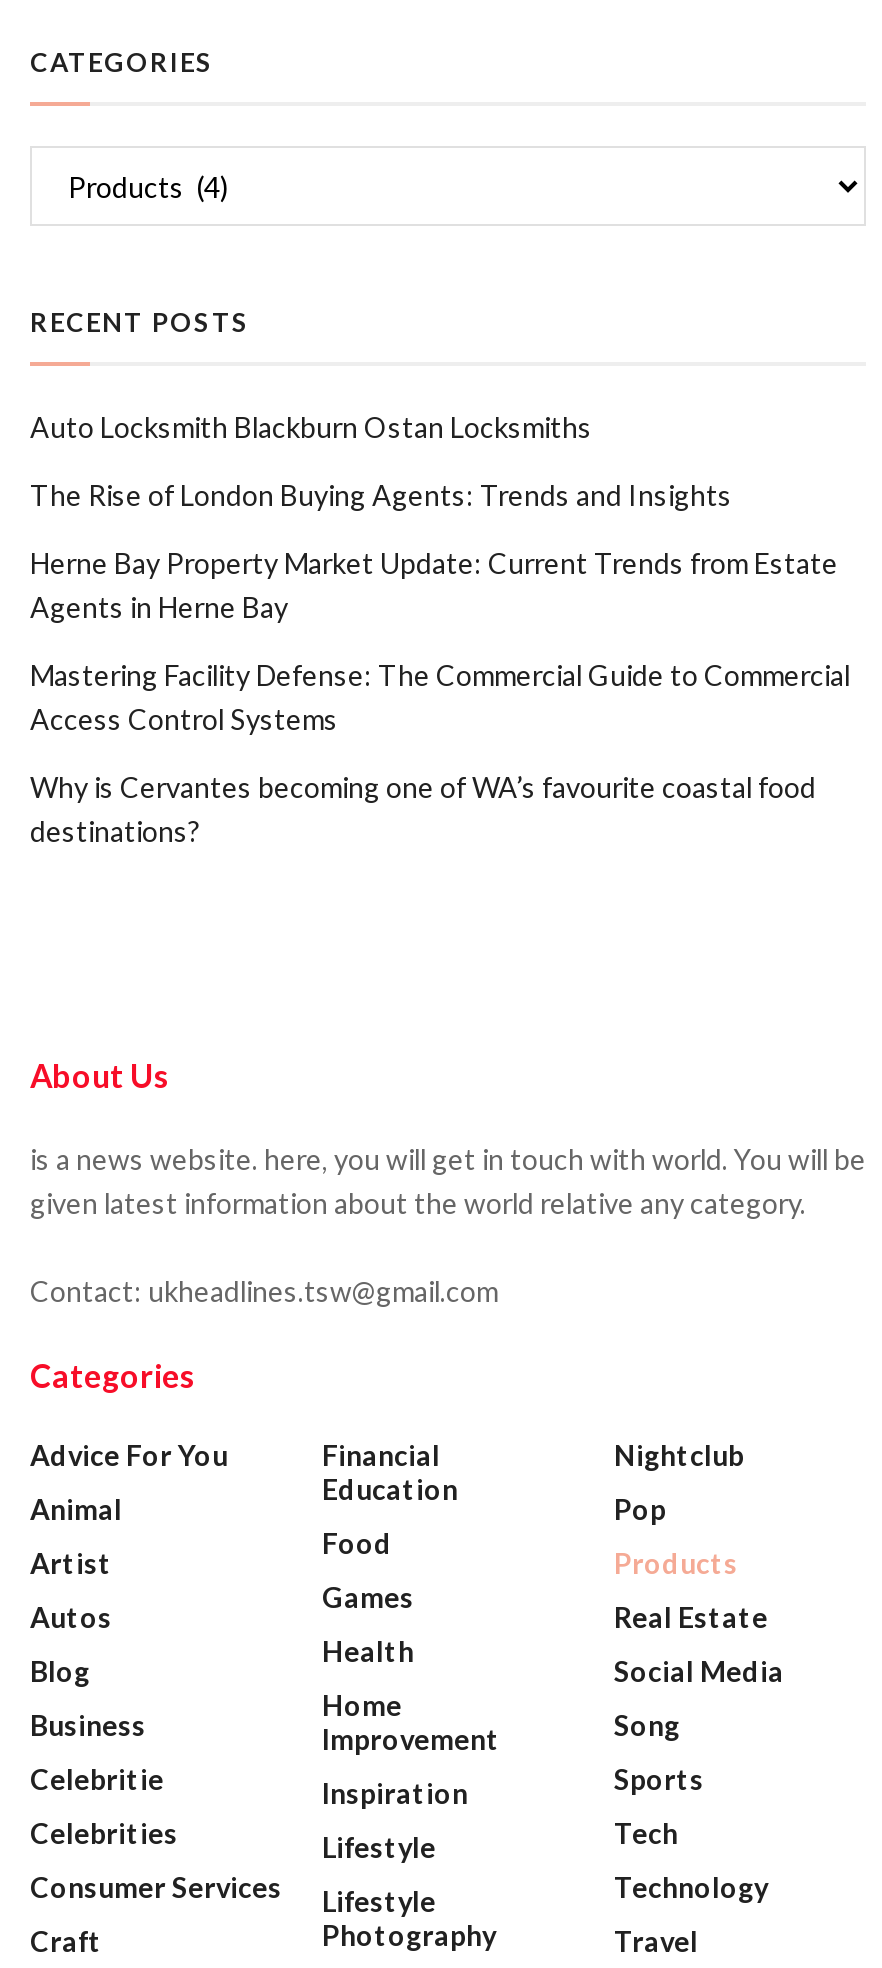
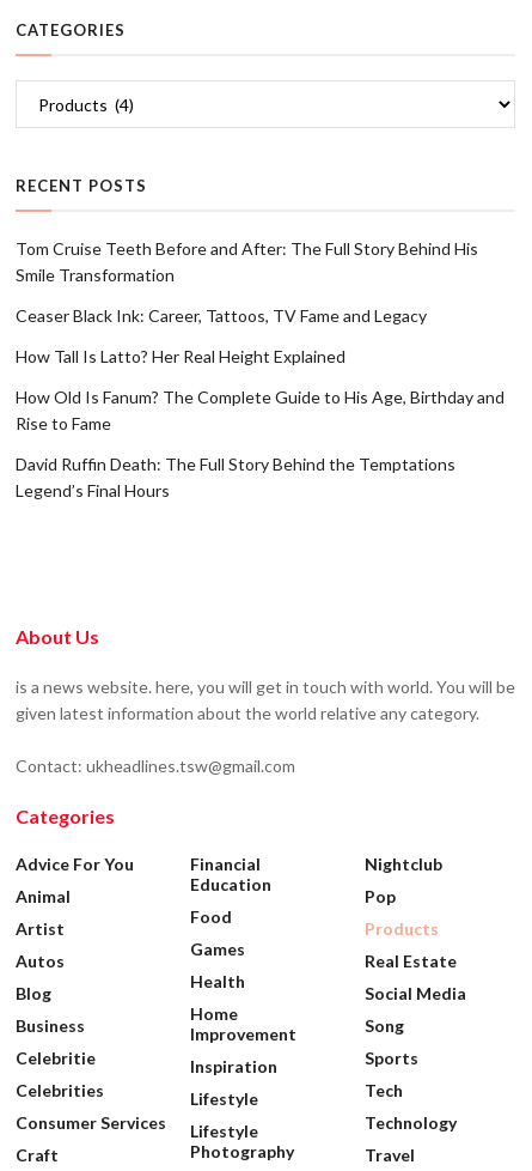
- Auto Locksmith Blackburn Ostan Locksmiths
+ Tom Cruise Teeth Before and After: The Full Story Behind His
+ Smile Transformation

- The Rise of London Buying Agents: Trends and Insights
+ Ceaser Black Ink: Career, Tattoos, TV Fame and Legacy

- Herne Bay Property Market Update: Current Trends from Estate
- Agents in Herne Bay
+ How Tall Is Latto? Her Real Height Explained

- Mastering Facility Defense: The Commercial Guide to Commercial
- Access Control Systems
+ How Old Is Fanum? The Complete Guide to His Age, Birthday and
+ Rise to Fame

- Why is Cervantes becoming one of WA’s favourite coastal food
- destinations?
+ David Ruffin Death: The Full Story Behind the Temptations
+ Legend’s Final Hours
